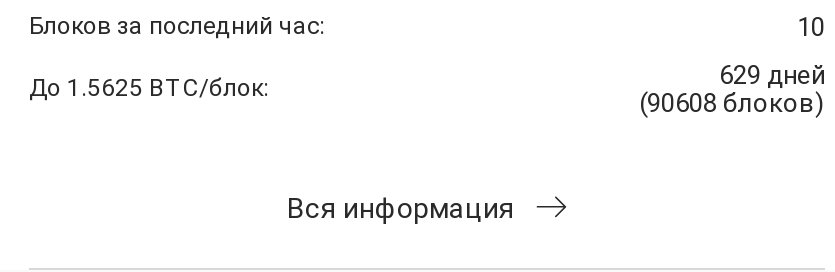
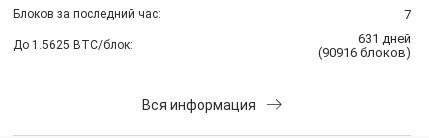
- 10
+ 7

- 629 дней
+ 631 дней

- (90608 блоков)
+ (90916 блоков)
